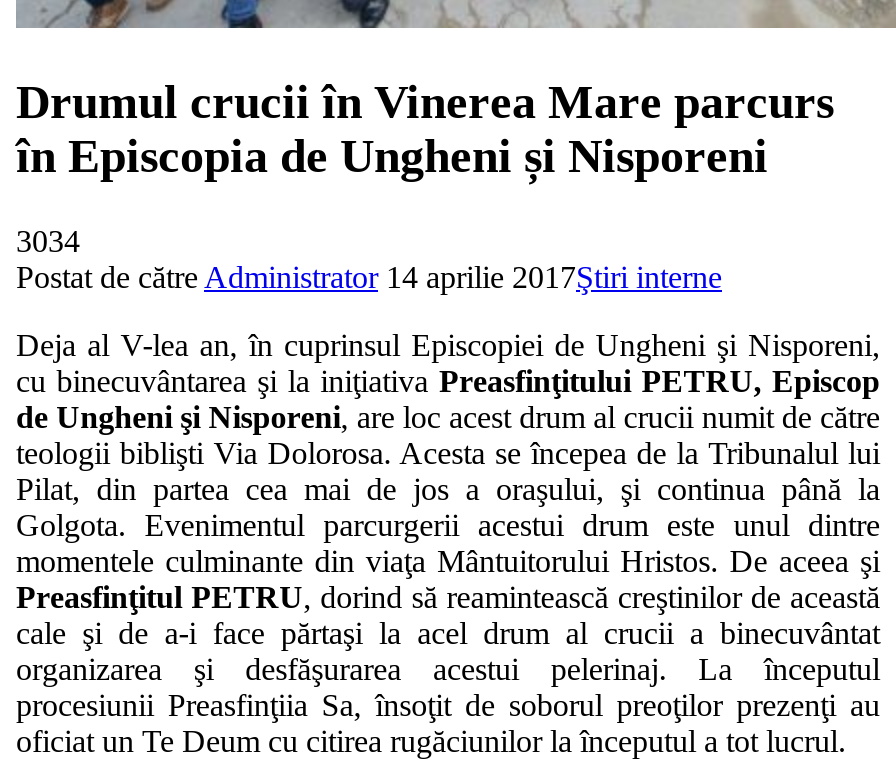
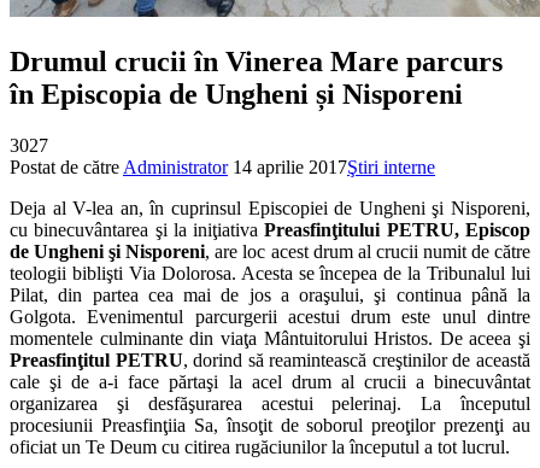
- 3034
+ 3027
